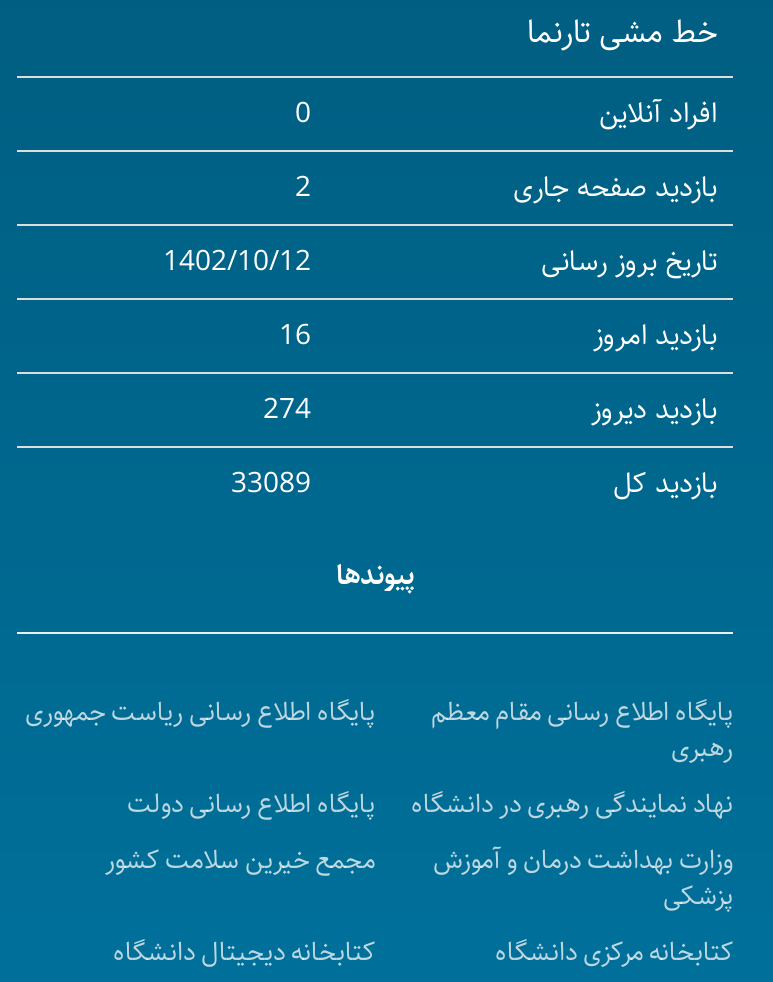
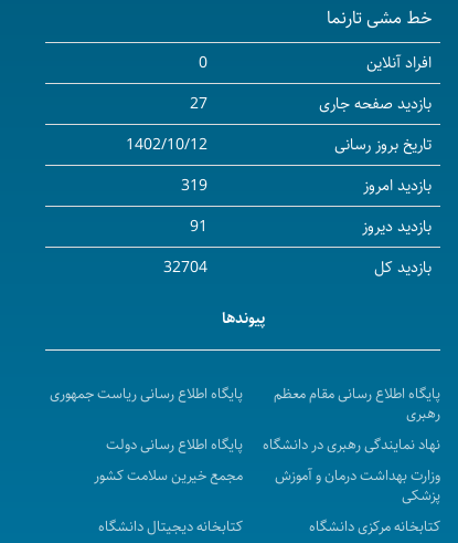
- 2
+ 27

- 16
+ 319

- 274
+ 91

- 33089
+ 32704
